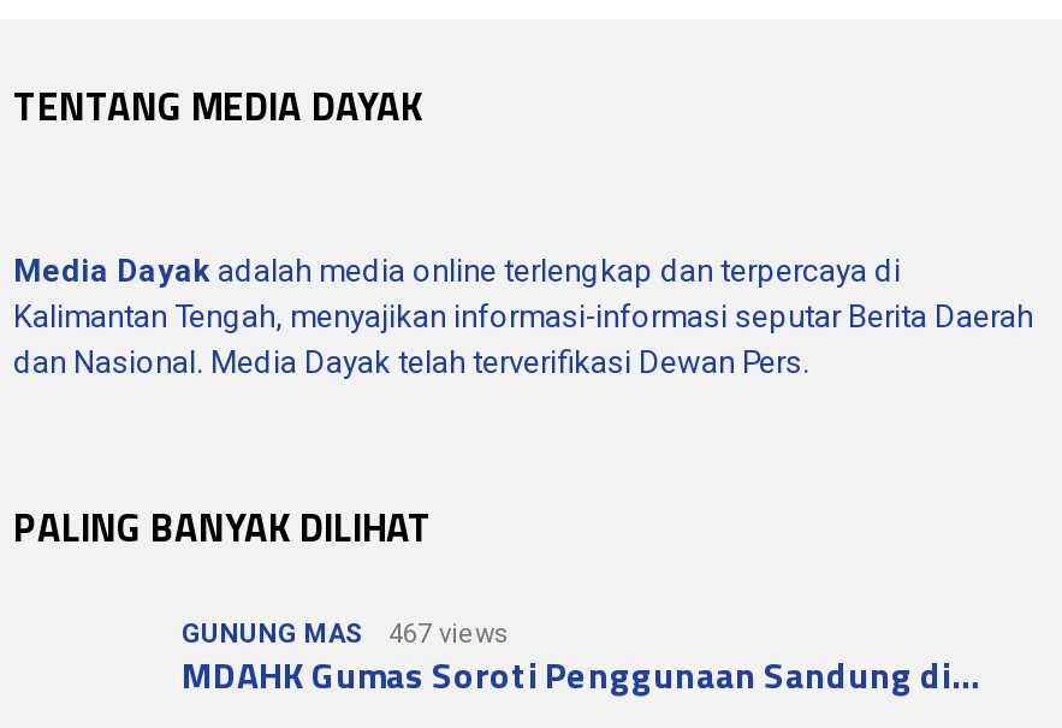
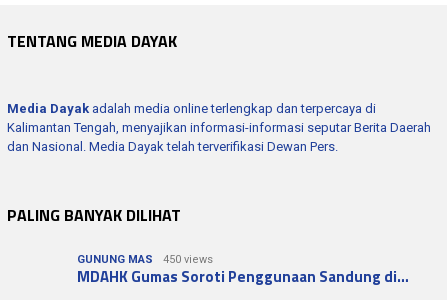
- GUNUNG MAS 467 views
+ GUNUNG MAS 450 views
